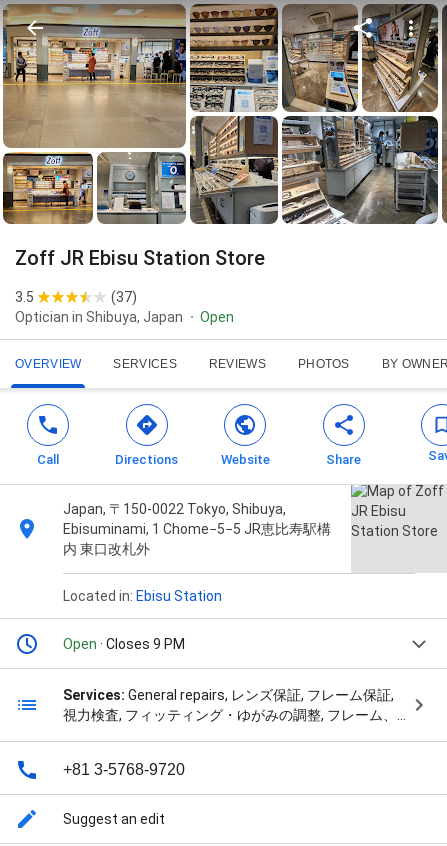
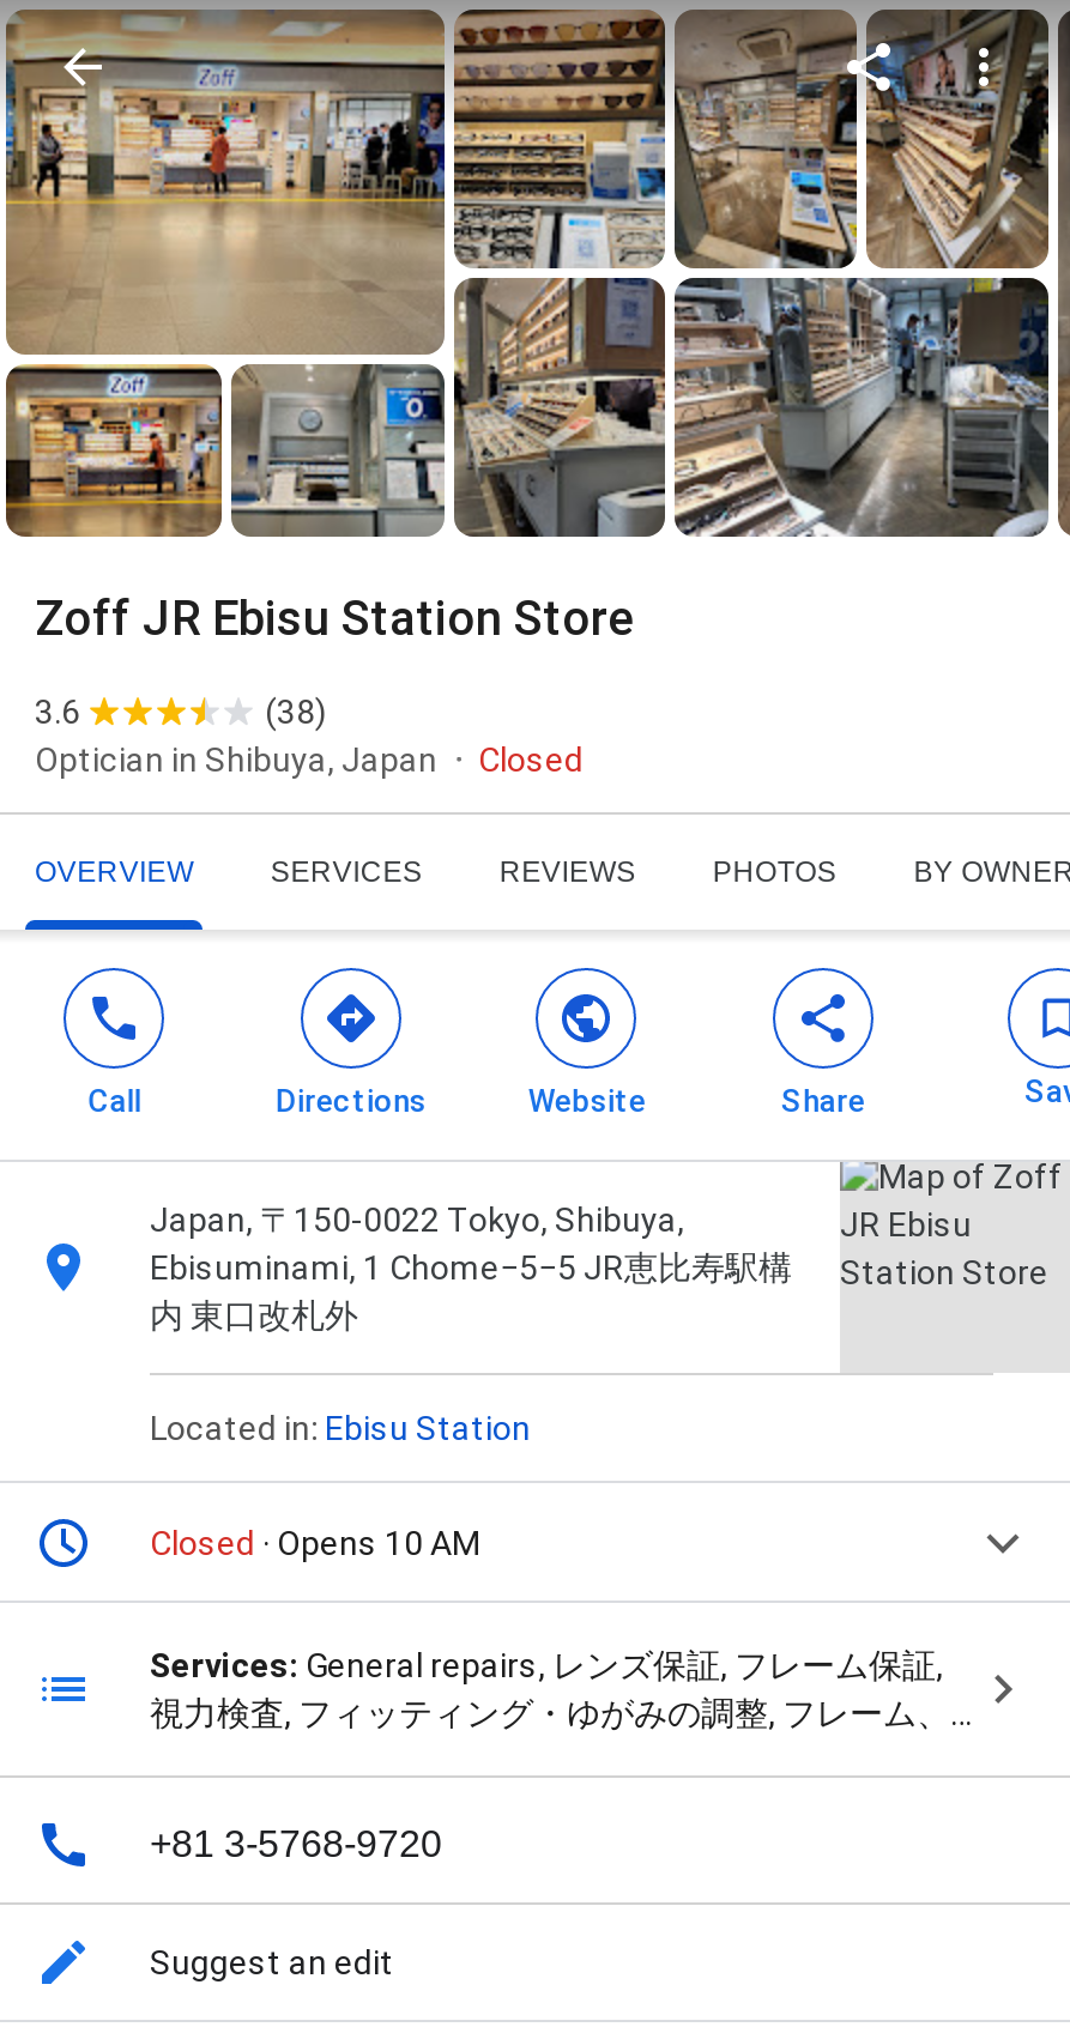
- 3.5
+ 3.6

- (37)
+ (38)

- Open
+ Closed

- Open · Closes 9 PM
+ Closed · Opens 10 AM
